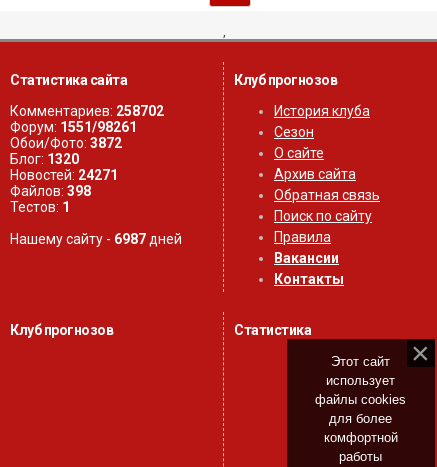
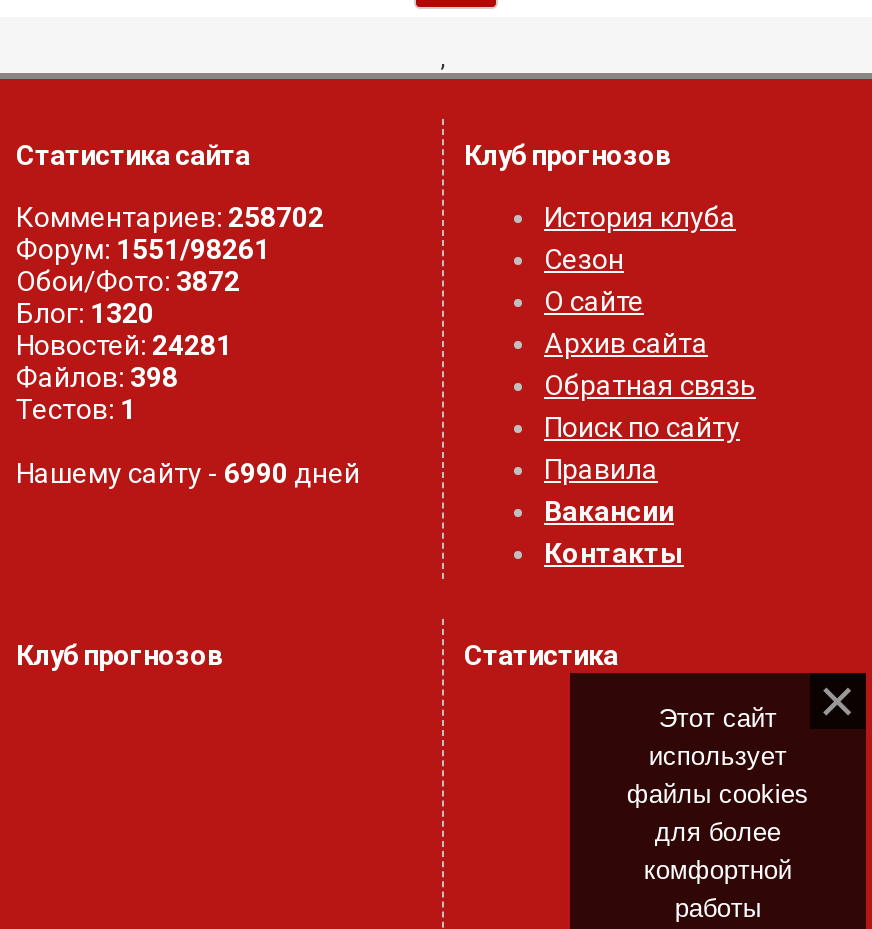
- Новостей: 24271
+ Новостей: 24281

- Нашему сайту - 6987 дней
+ Нашему сайту - 6990 дней
